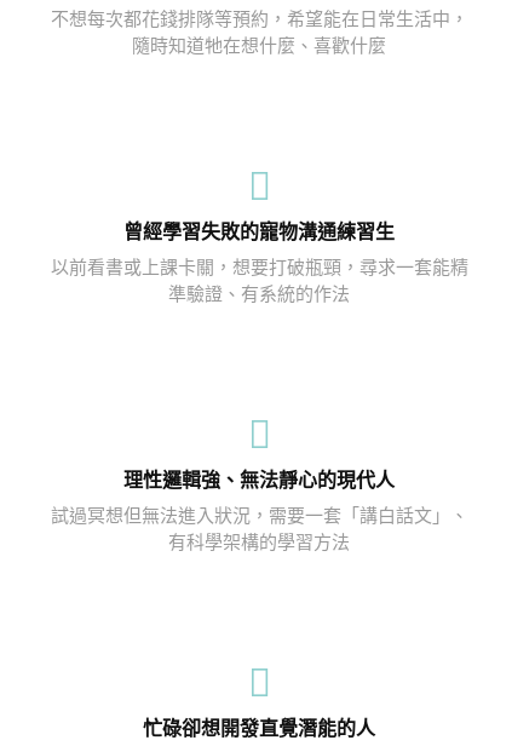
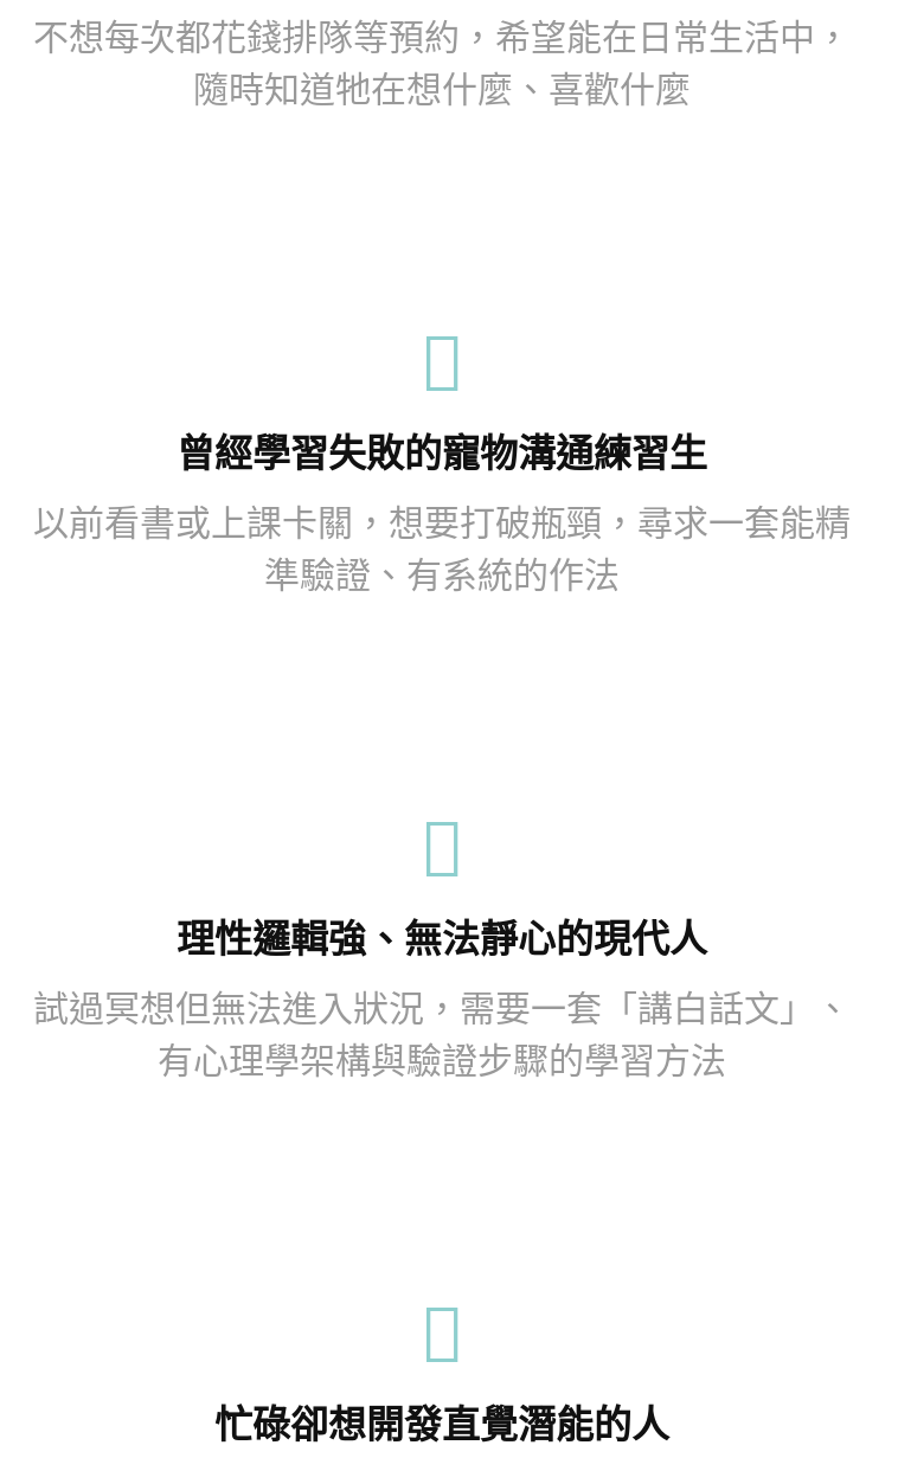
- 有科學架構的學習方法
+ 有心理學架構與驗證步驟的學習方法
